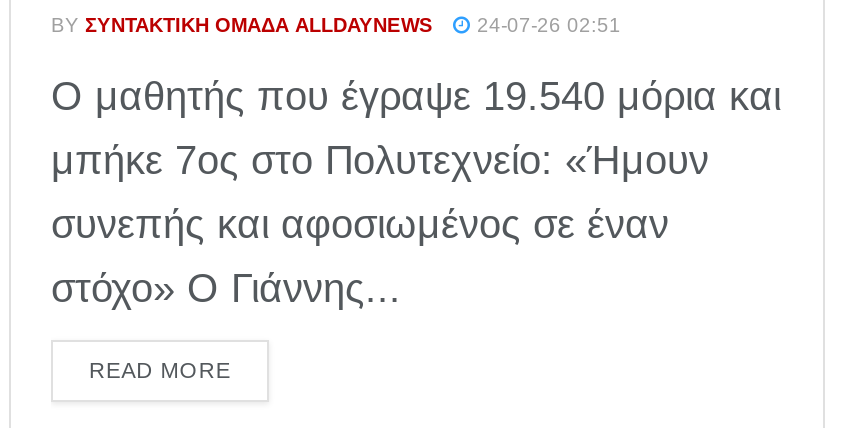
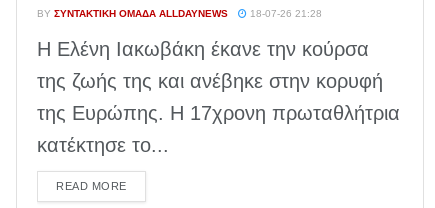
- BY ΣΥΝΤΑΚΤΙΚΉ ΟΜΆΔΑ ALLDAYNEWS 24-07-26 02:51
+ BY ΣΥΝΤΑΚΤΙΚΉ ΟΜΆΔΑ ALLDAYNEWS 18-07-26 21:28

- Ο μαθητής που έγραψε 19.540 μόρια και
+ Η Ελένη Ιακωβάκη έκανε την κούρσα

- μπήκε 7ος στο Πολυτεχνείο: «Ήμουν
+ της ζωής της και ανέβηκε στην κορυφή

- συνεπής και αφοσιωμένος σε έναν
+ της Ευρώπης. Η 17χρονη πρωταθλήτρια

- στόχο» Ο Γιάννης...
+ κατέκτησε το...
